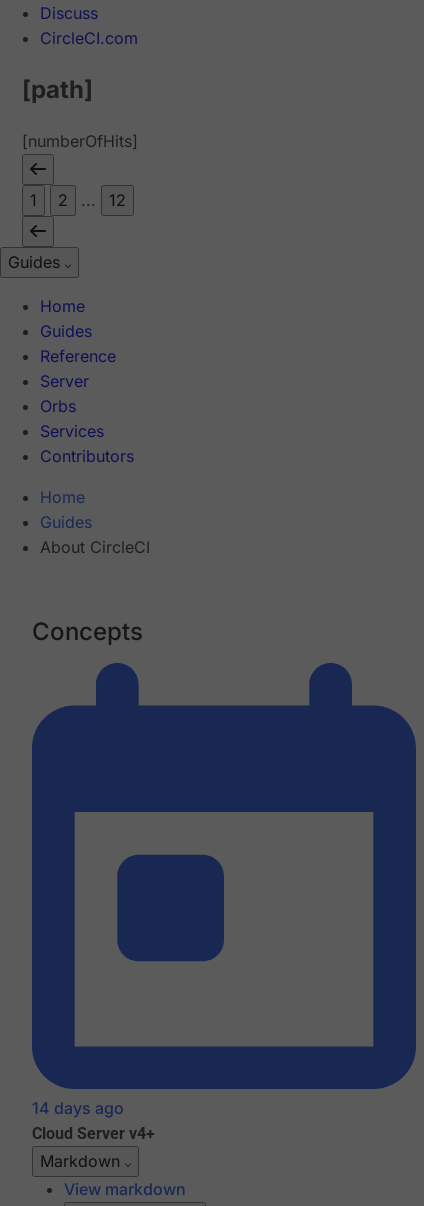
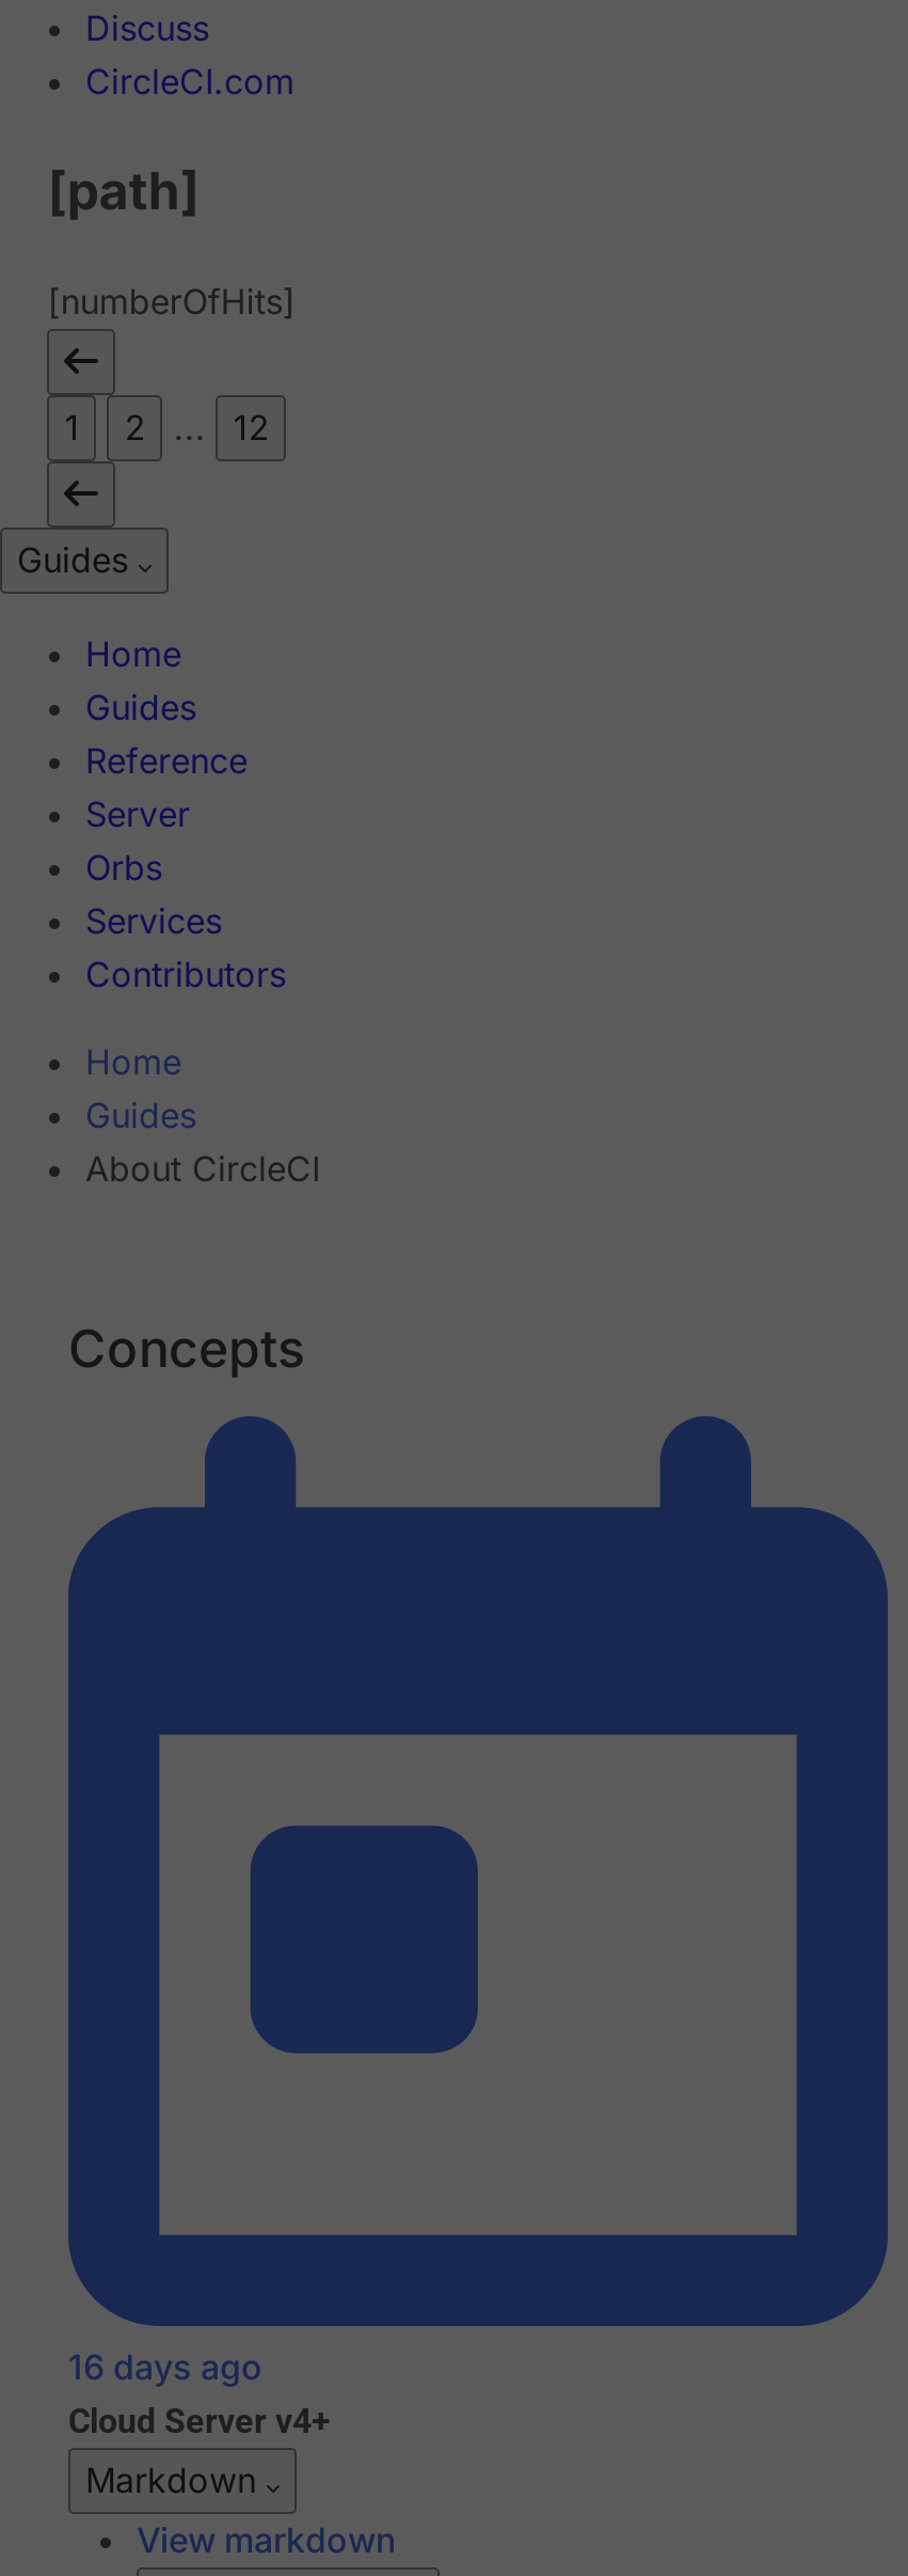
- 14 days ago
+ 16 days ago
